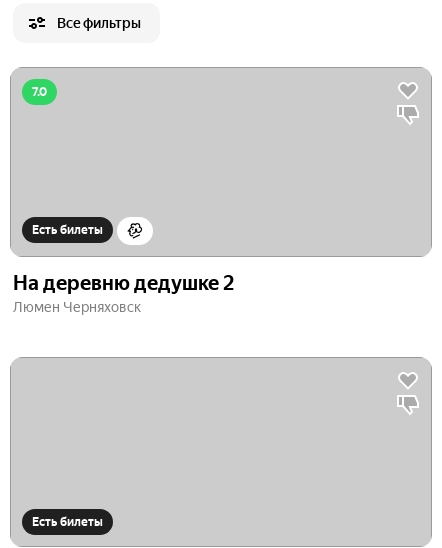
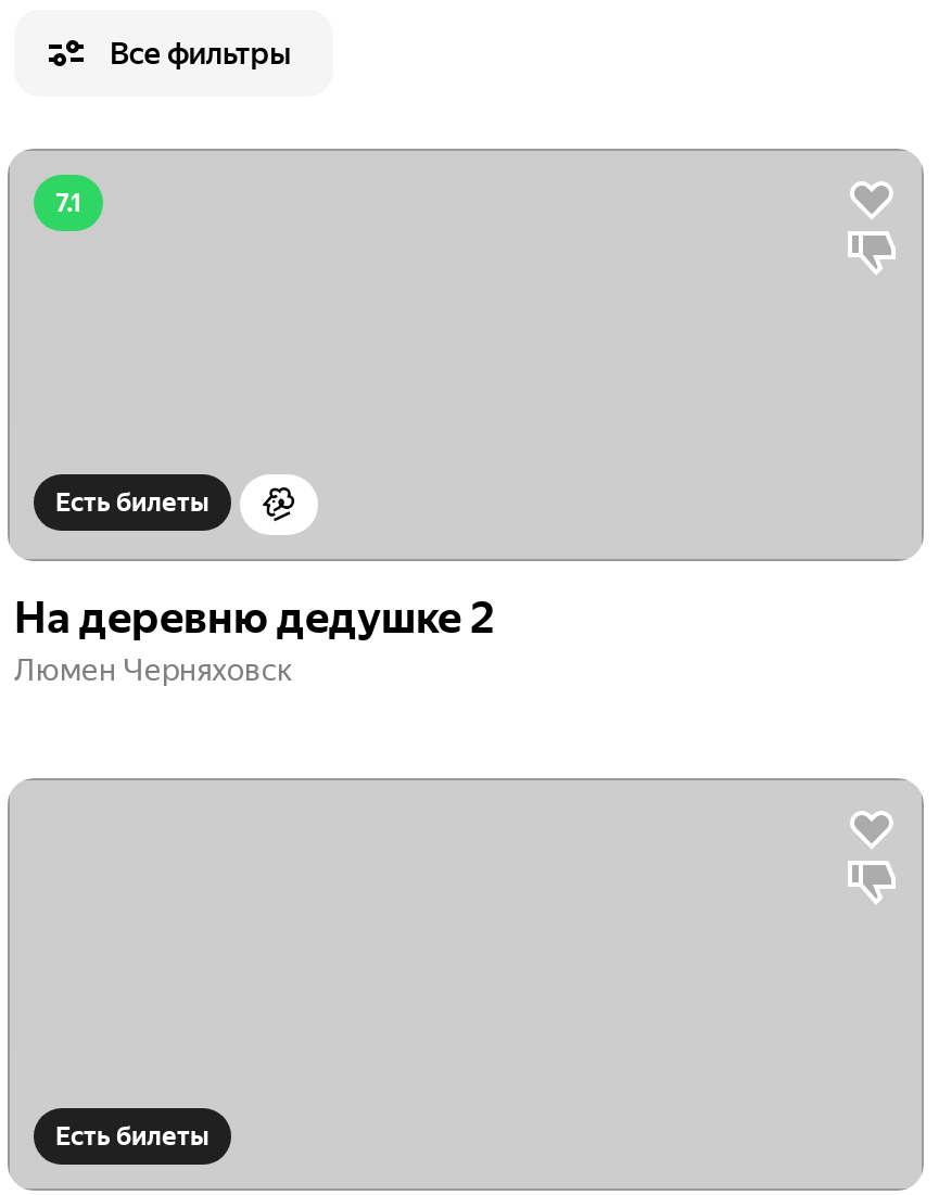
- 7.0
+ 7.1
